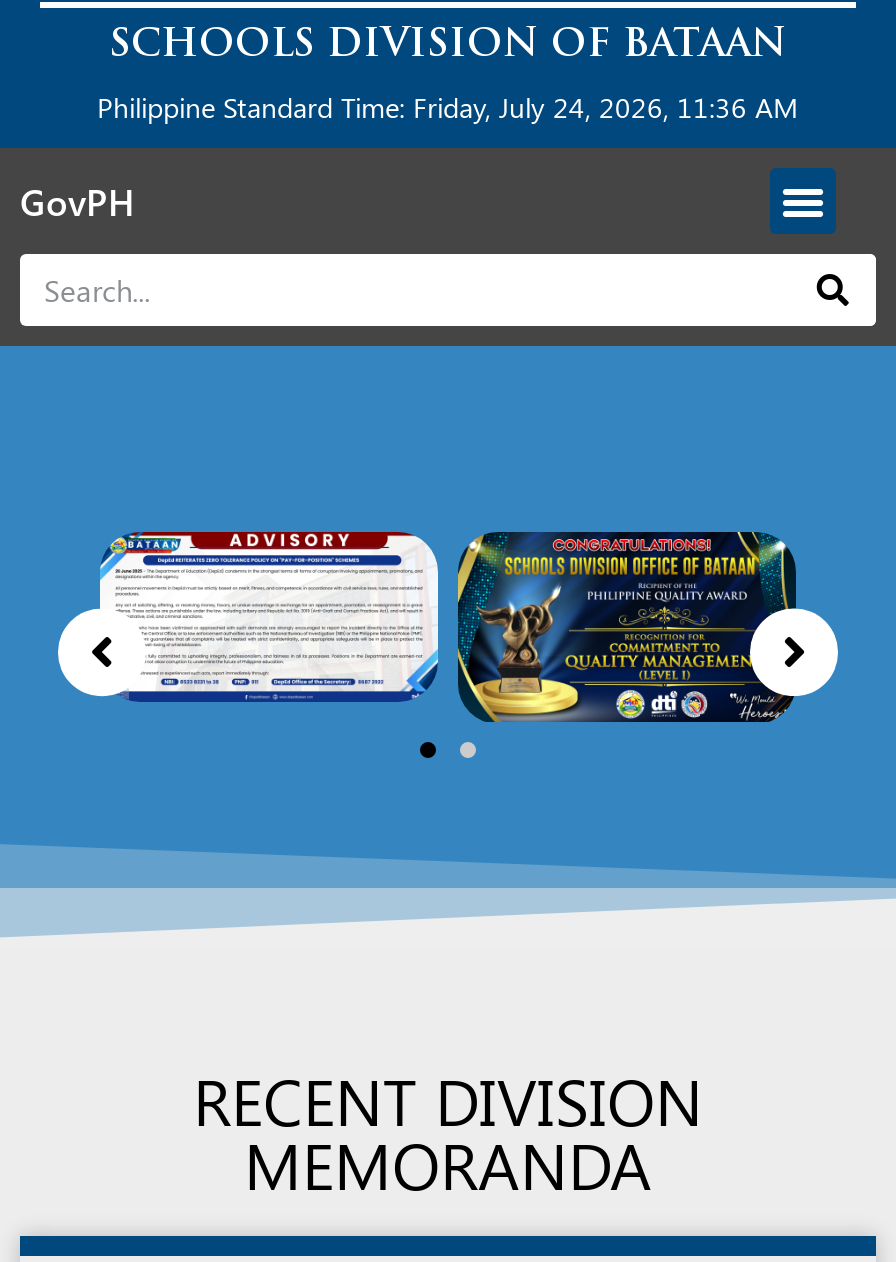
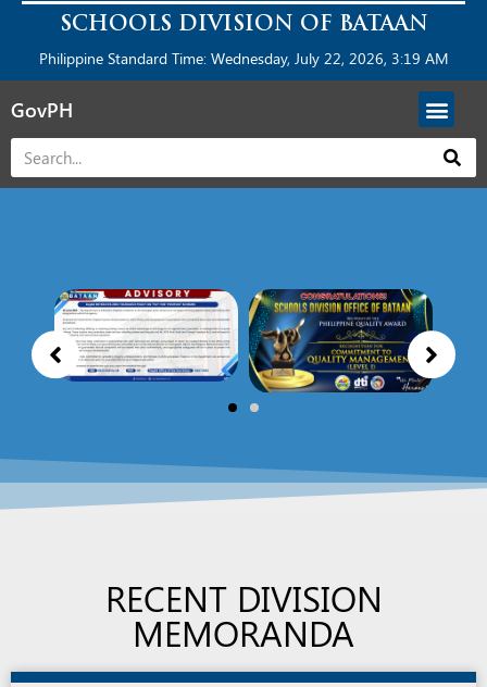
- Philippine Standard Time: Friday, July 24, 2026, 11:36 AM
+ Philippine Standard Time: Wednesday, July 22, 2026, 3:19 AM
